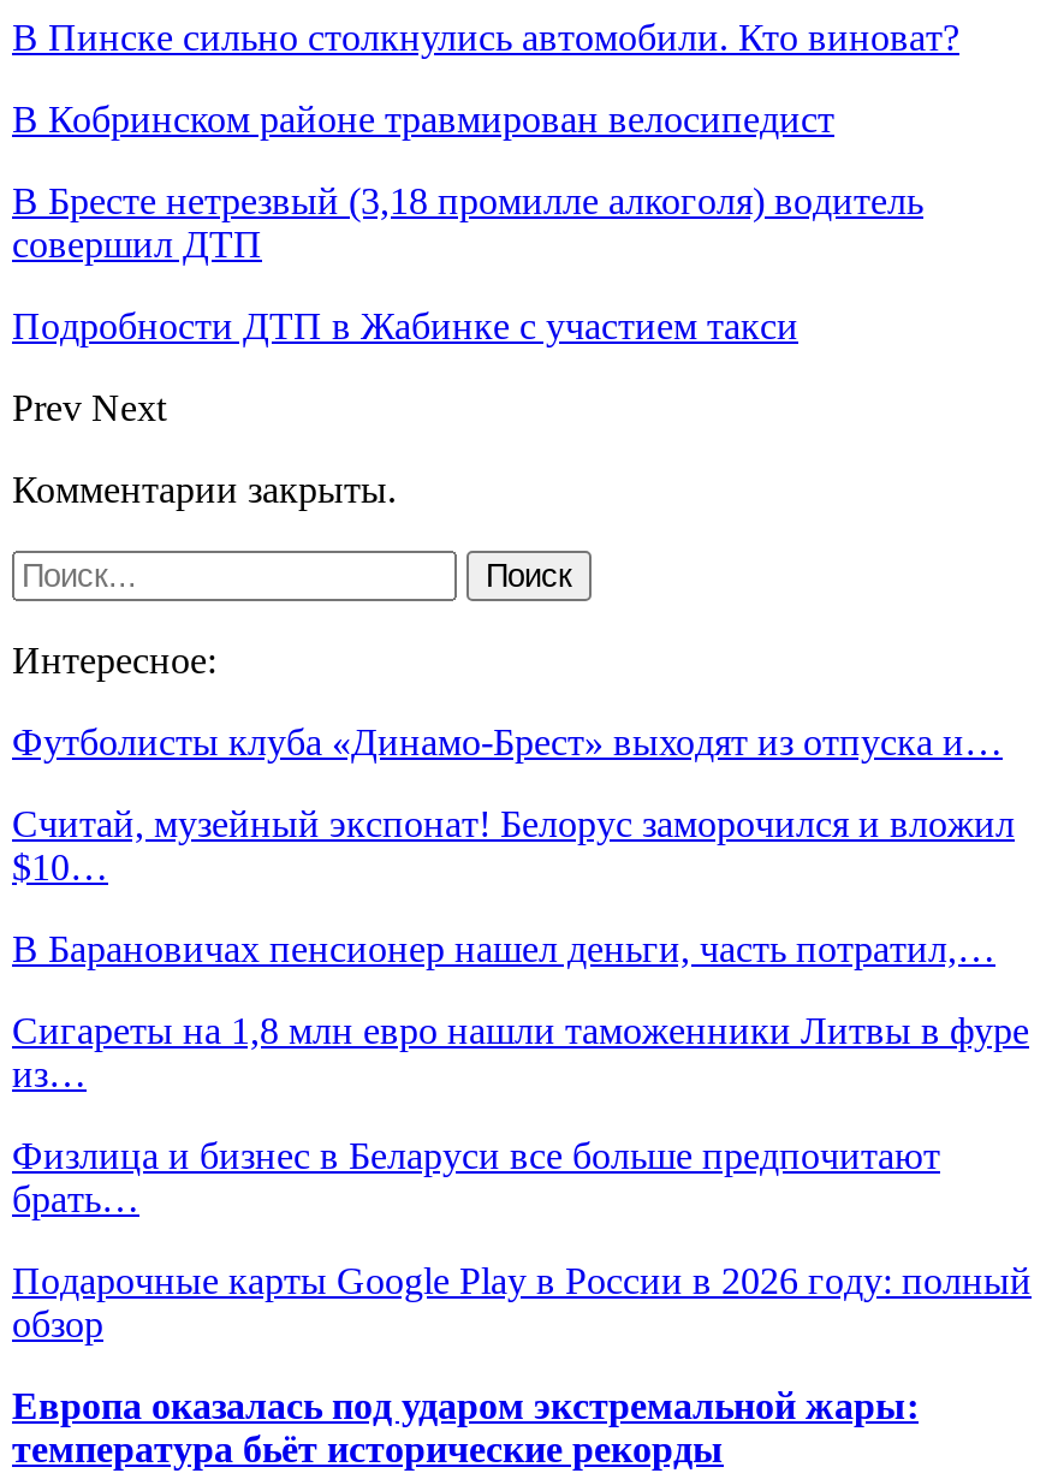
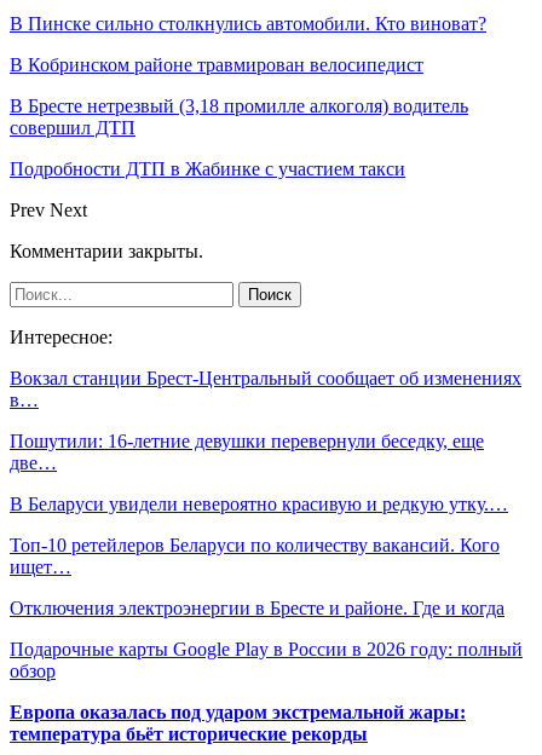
- Футболисты клуба «Динамо-Брест» выходят из отпуска и…
+ Вокзал станции Брест-Центральный сообщает об изменениях
+ в…

- Считай, музейный экспонат! Белорус заморочился и вложил
- $10…
+ Пошутили: 16-летние девушки перевернули беседку, еще
+ две…

- В Барановичах пенсионер нашел деньги, часть потратил,…
+ В Беларуси увидели невероятно красивую и редкую утку.…

- Сигареты на 1,8 млн евро нашли таможенники Литвы в фуре
- из…
+ Топ-10 ретейлеров Беларуси по количеству вакансий. Кого
+ ищет…

- Физлица и бизнес в Беларуси все больше предпочитают
- брать…
+ Отключения электроэнергии в Бресте и районе. Где и когда
